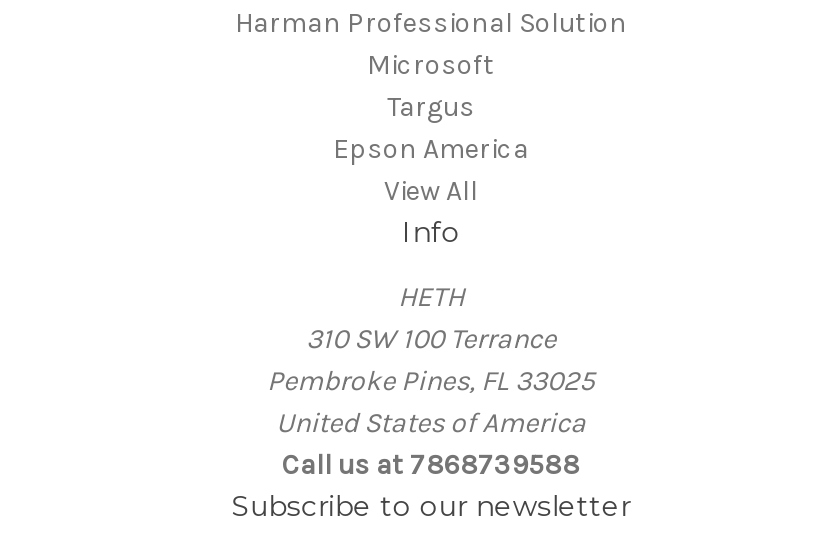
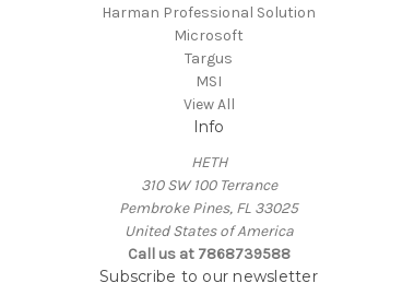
- Epson America
+ MSI
